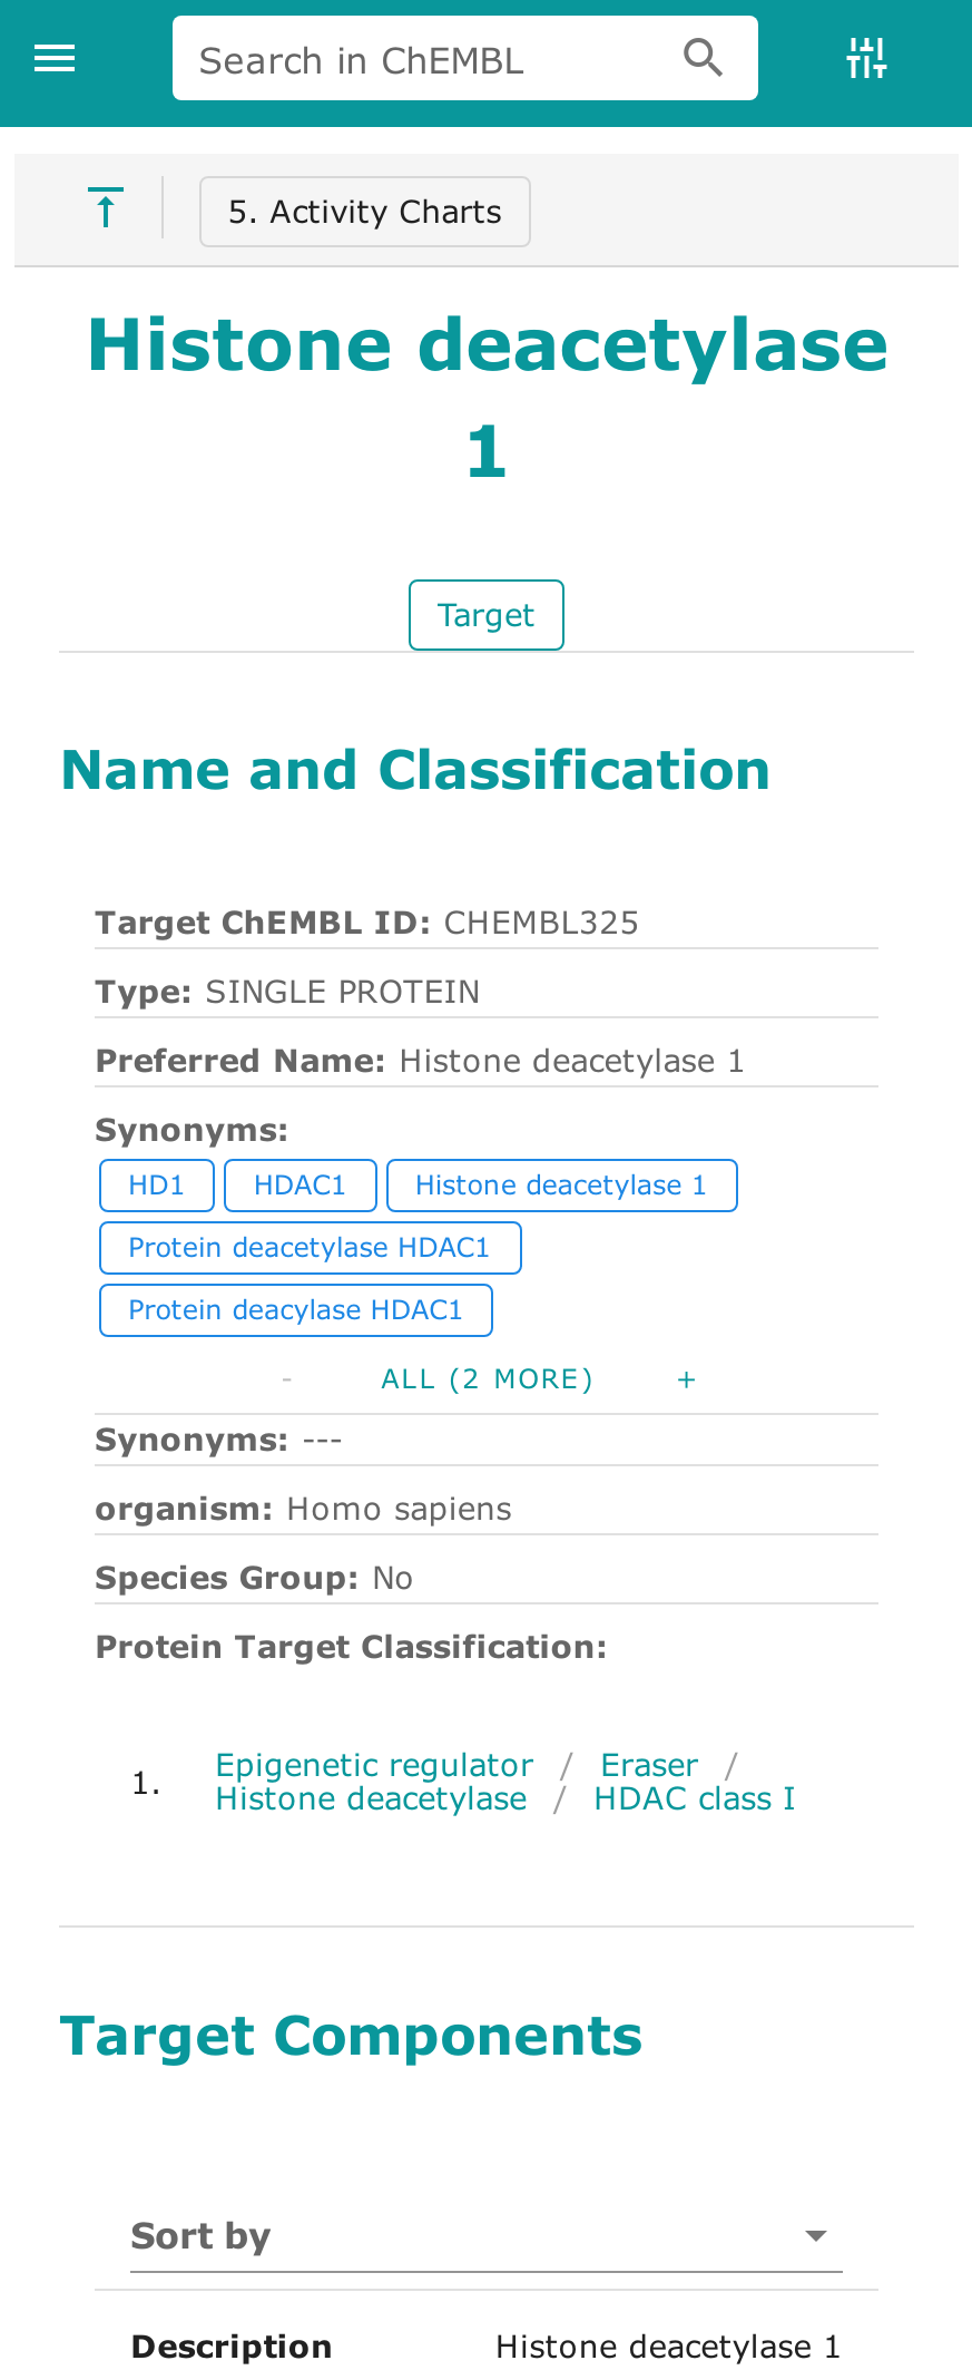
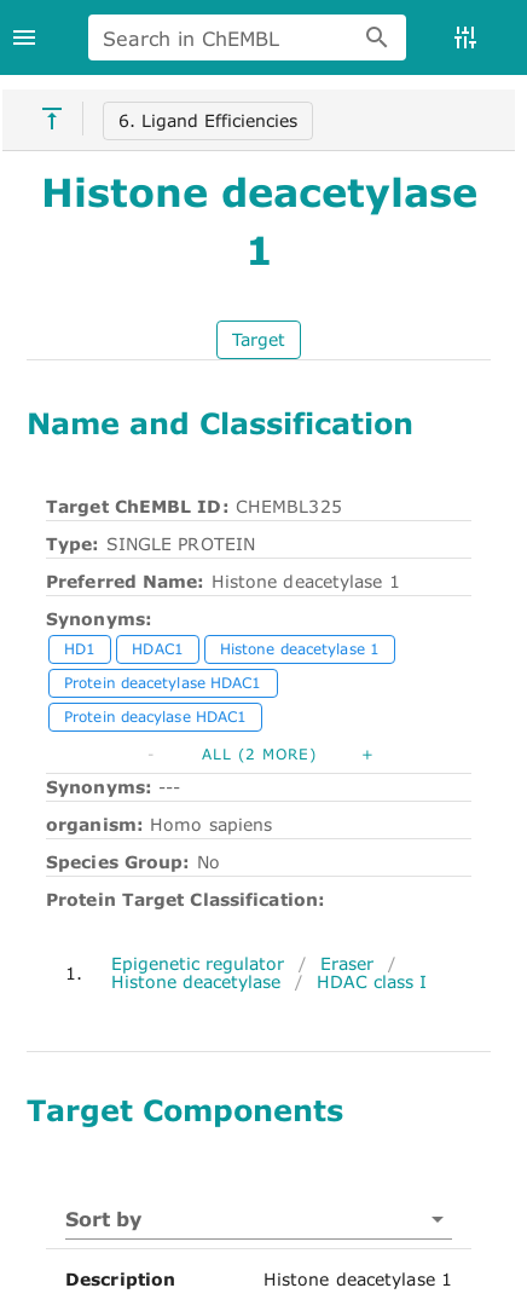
- 5. Activity Charts
+ 6. Ligand Efficiencies
